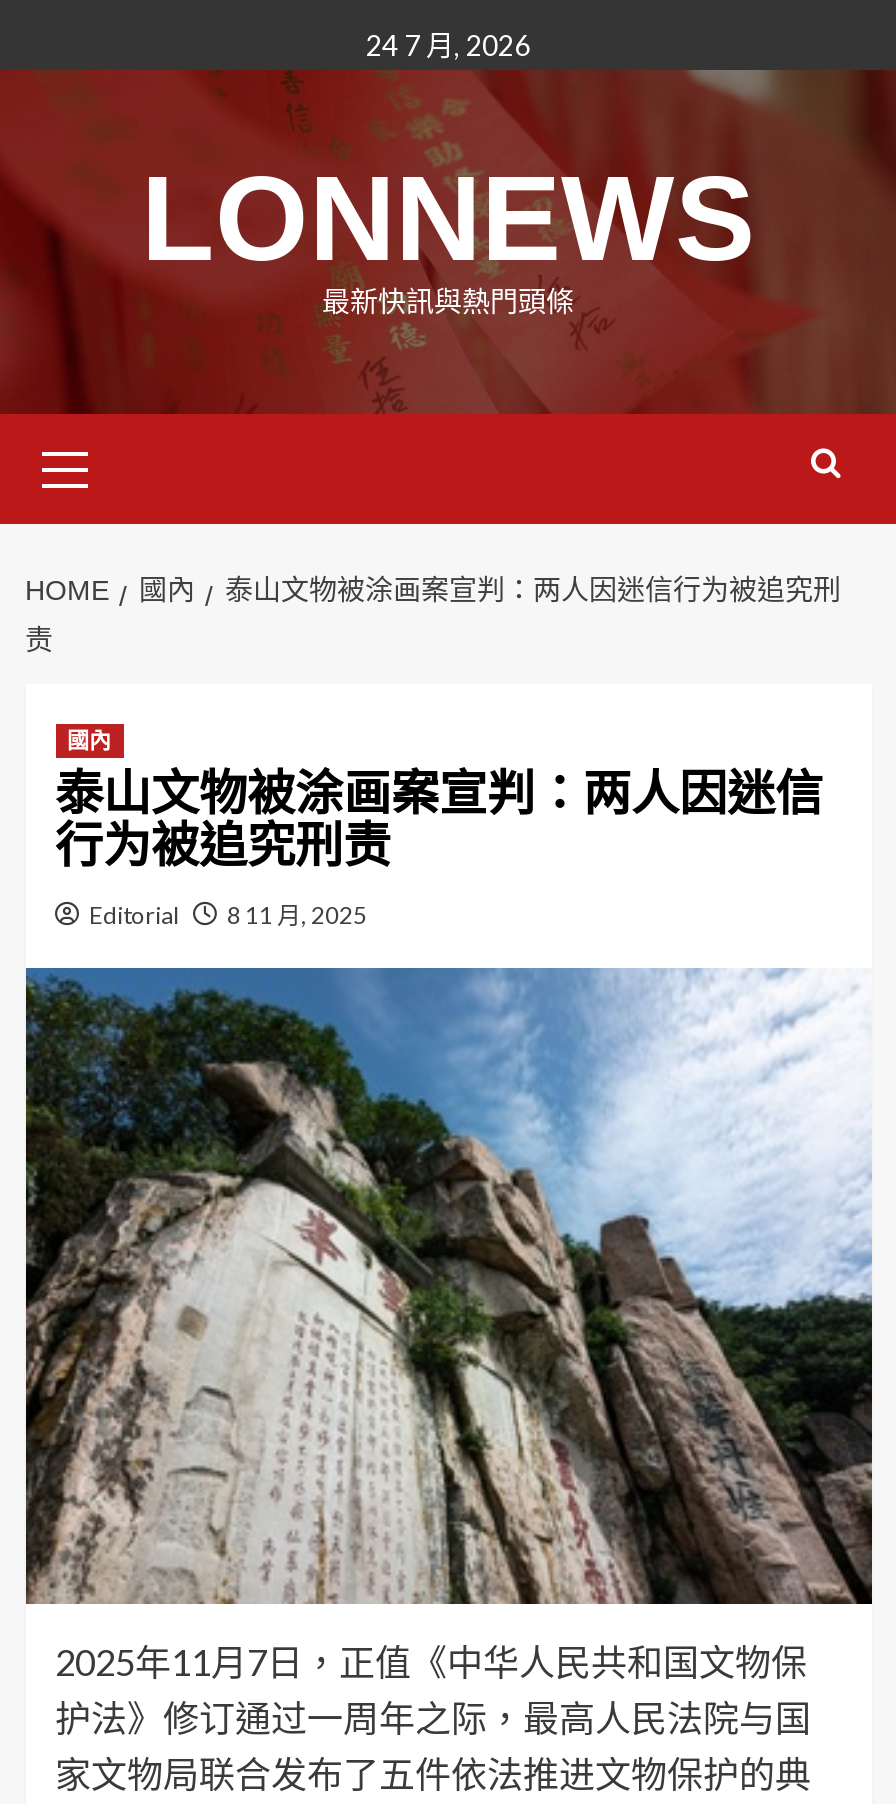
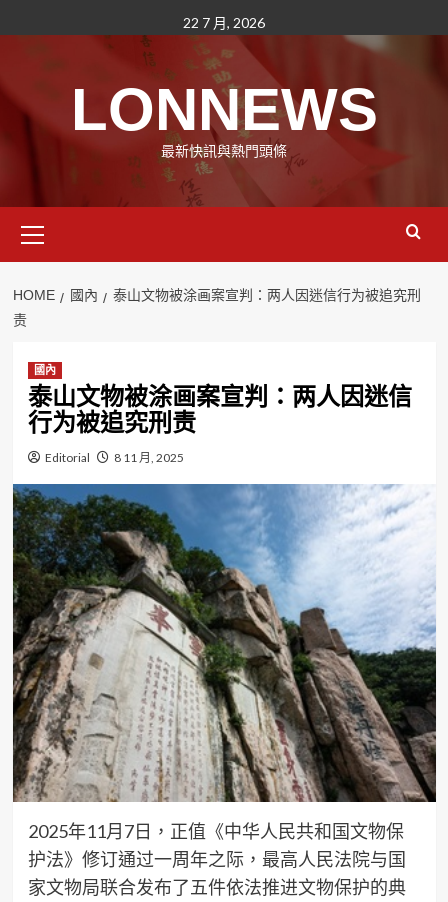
- 24 7 月, 2026
+ 22 7 月, 2026
